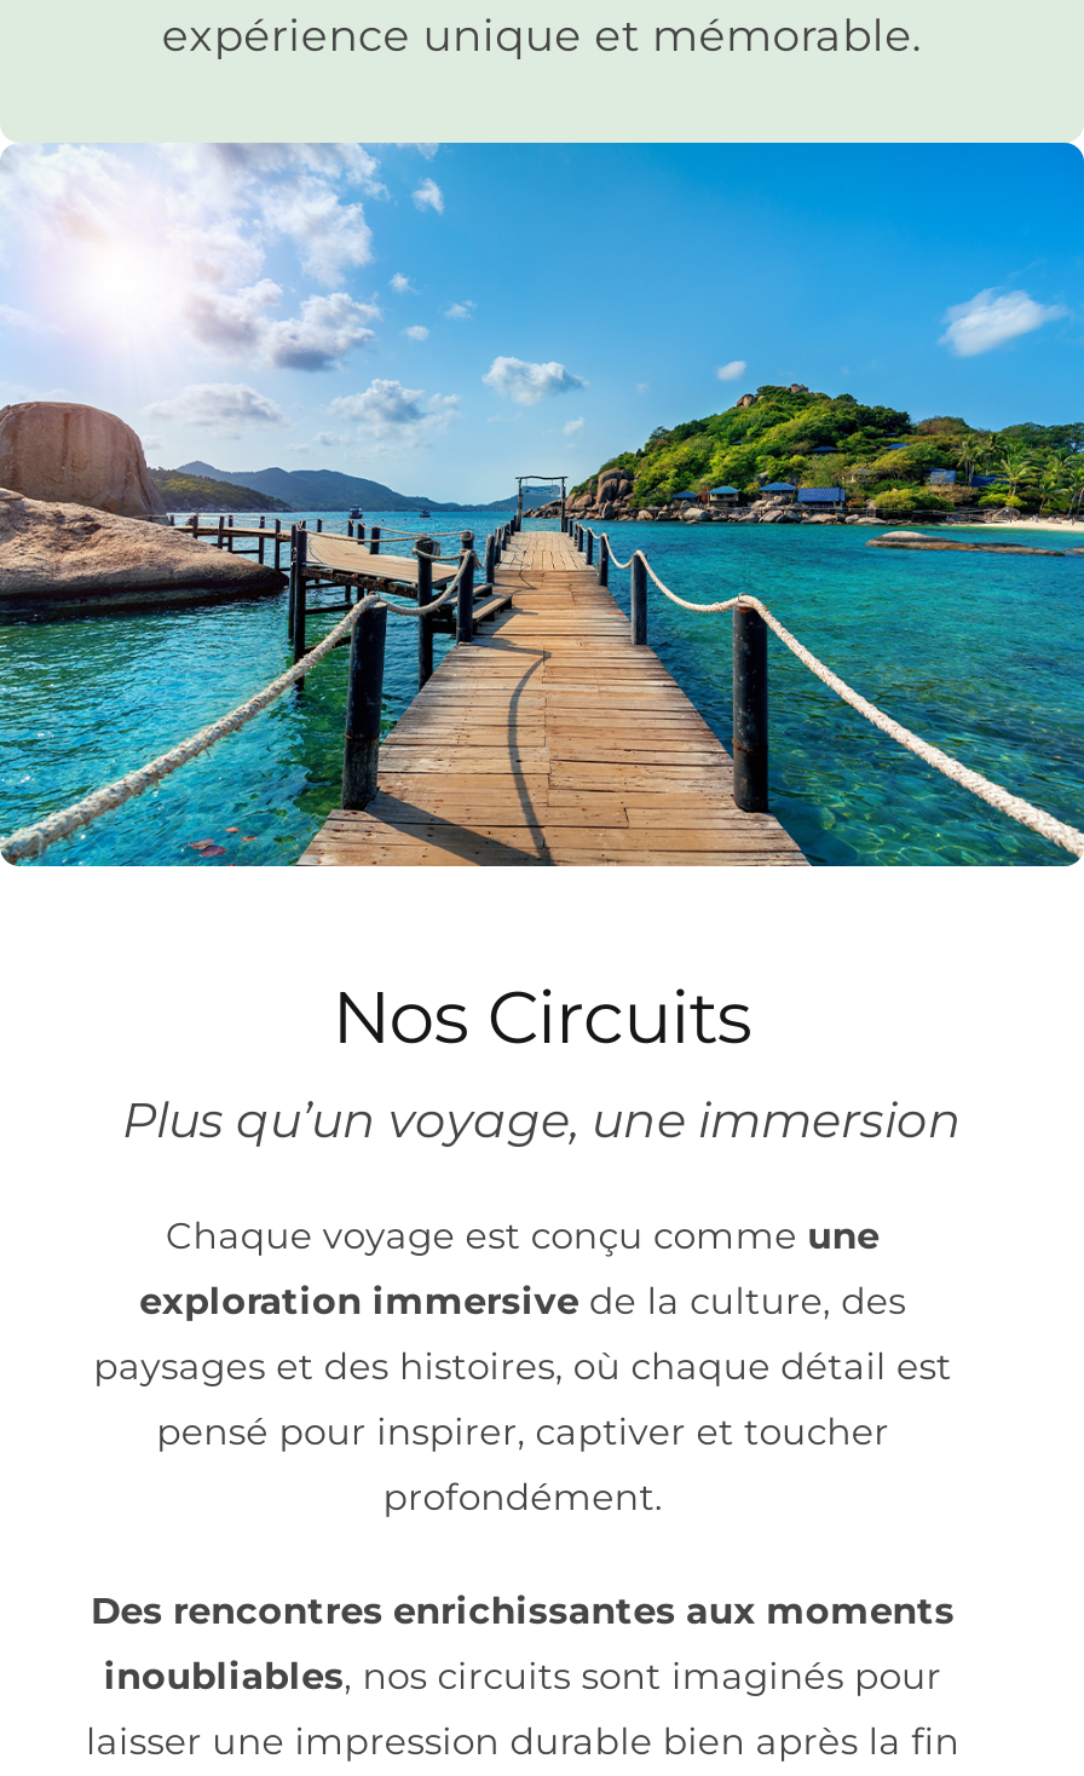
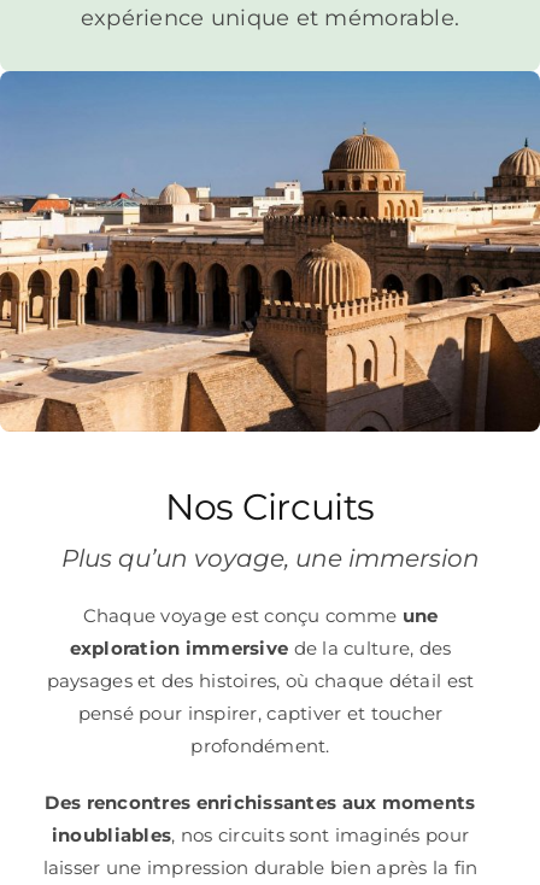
- [image]
+ [image]
